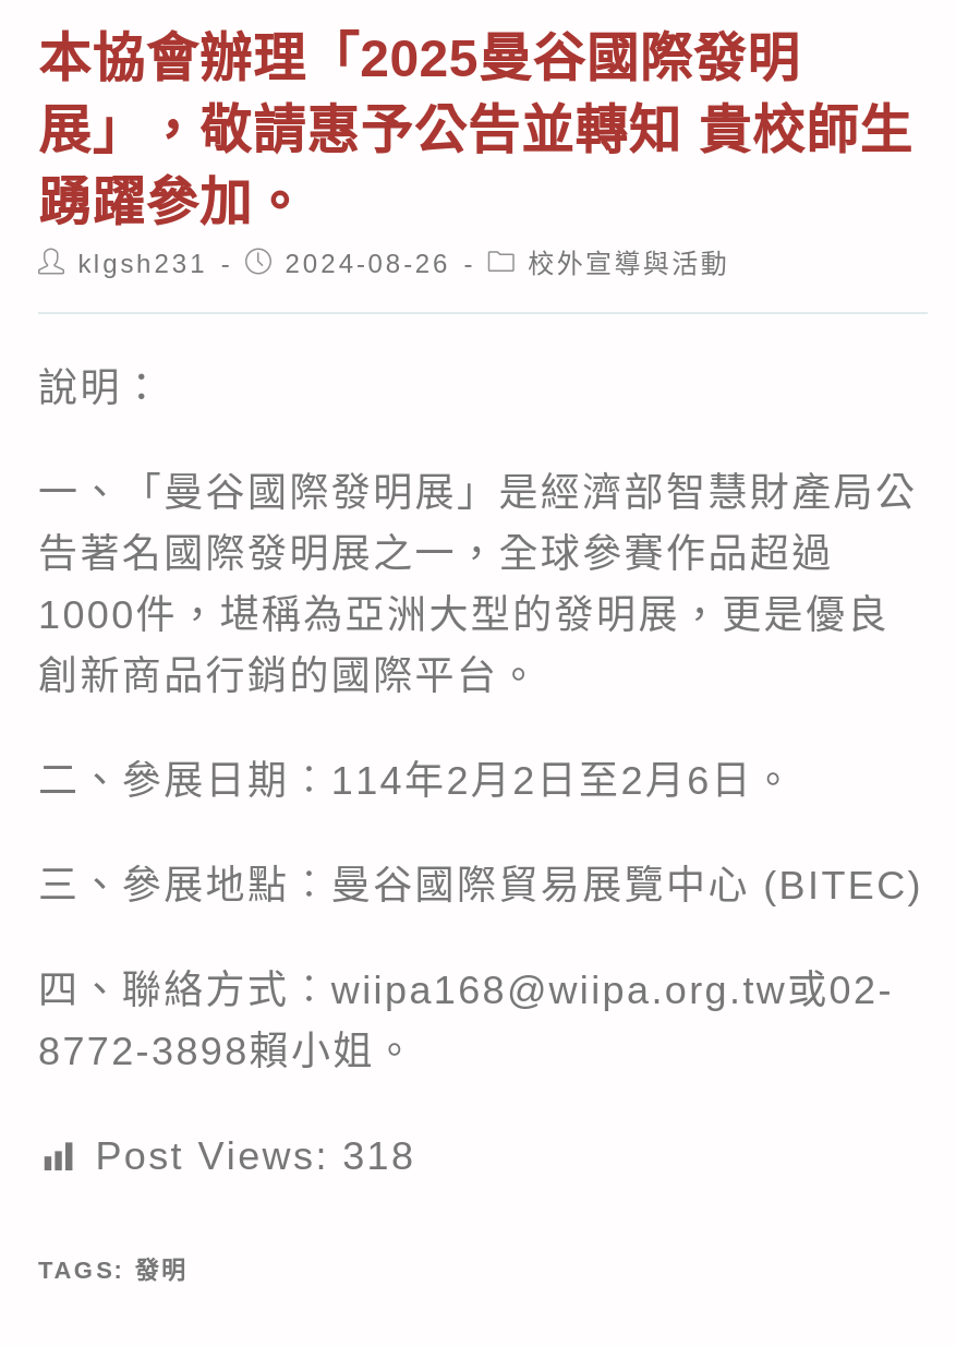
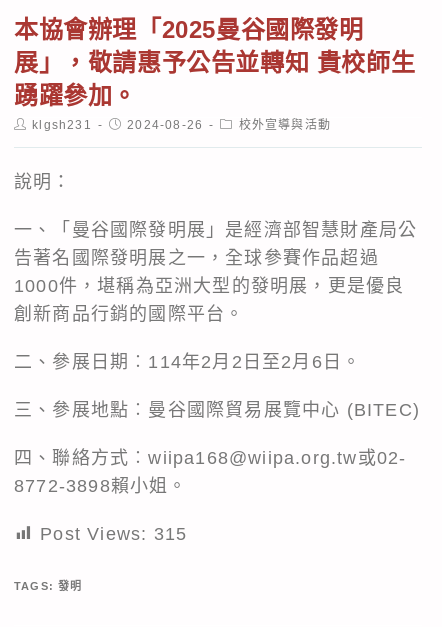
- Post Views: 318
+ Post Views: 315
